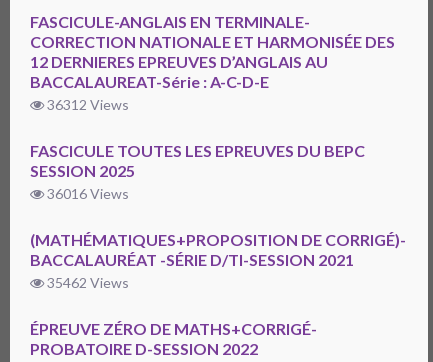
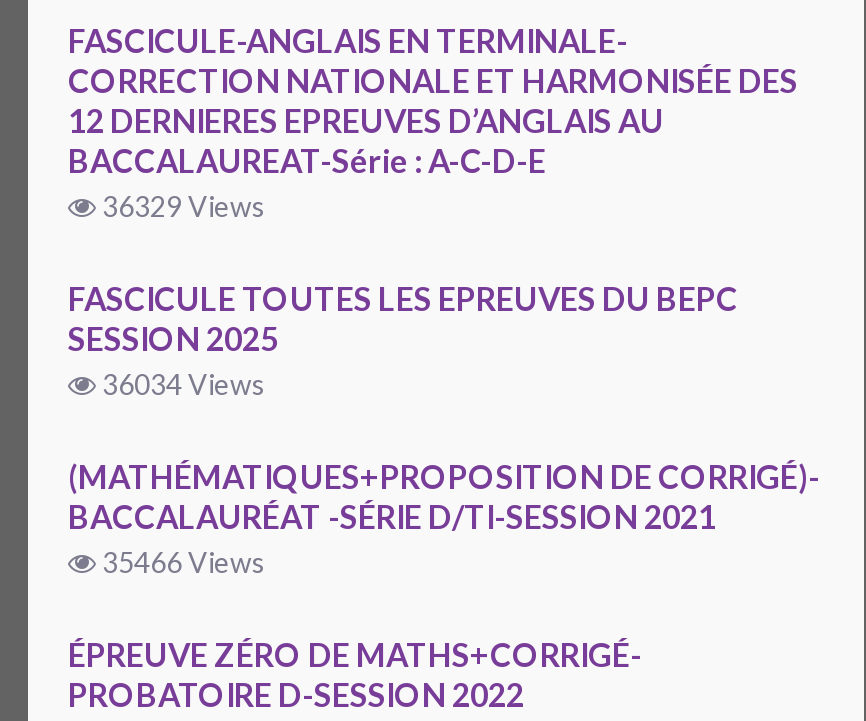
- 36312 Views
+ 36329 Views

- 36016 Views
+ 36034 Views

- 35462 Views
+ 35466 Views
